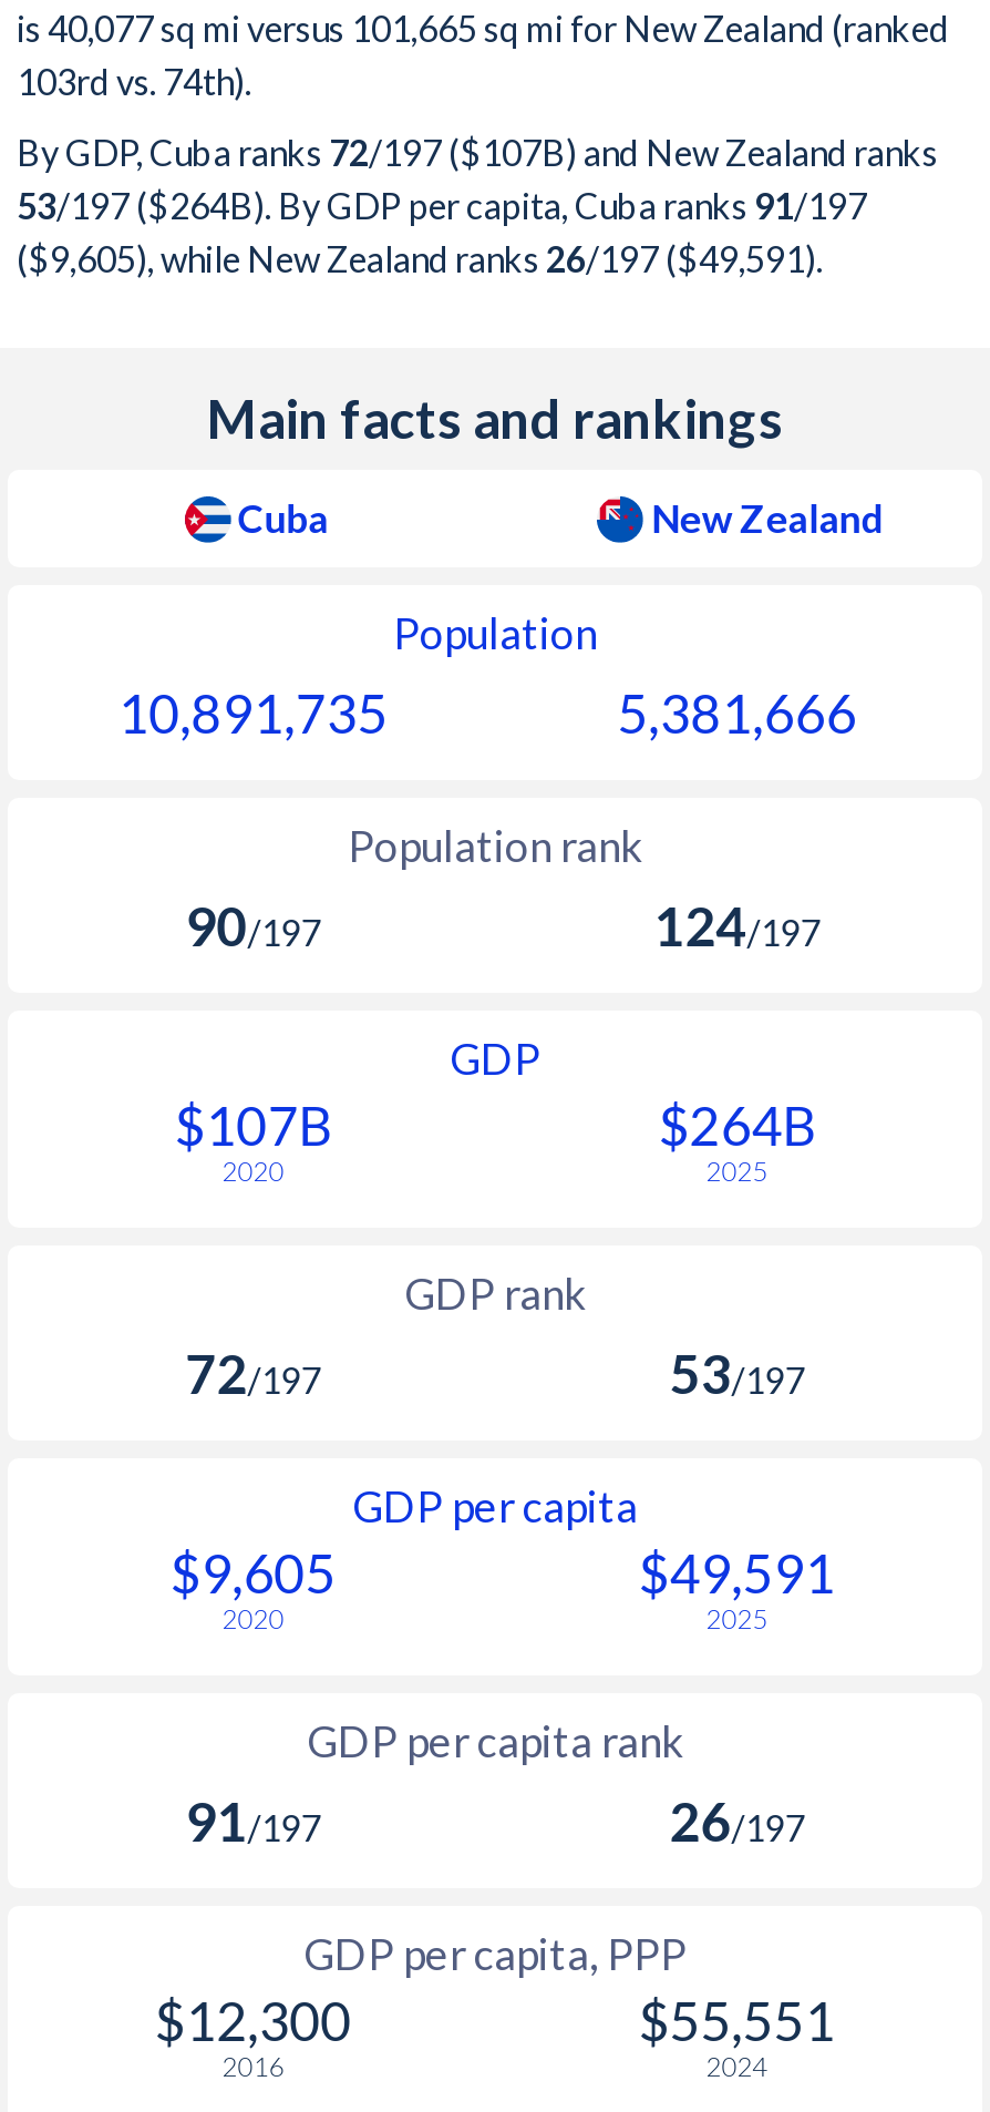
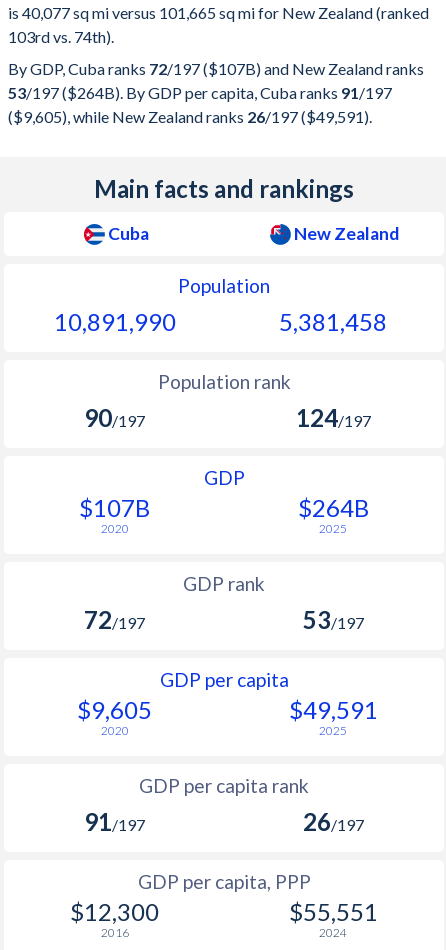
- 10,891,735
+ 10,891,990

- 5,381,666
+ 5,381,458
